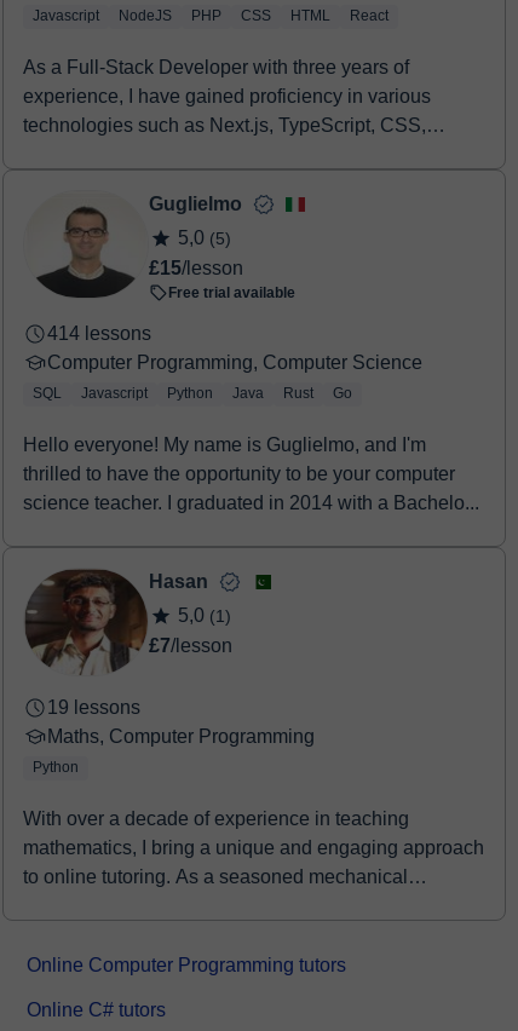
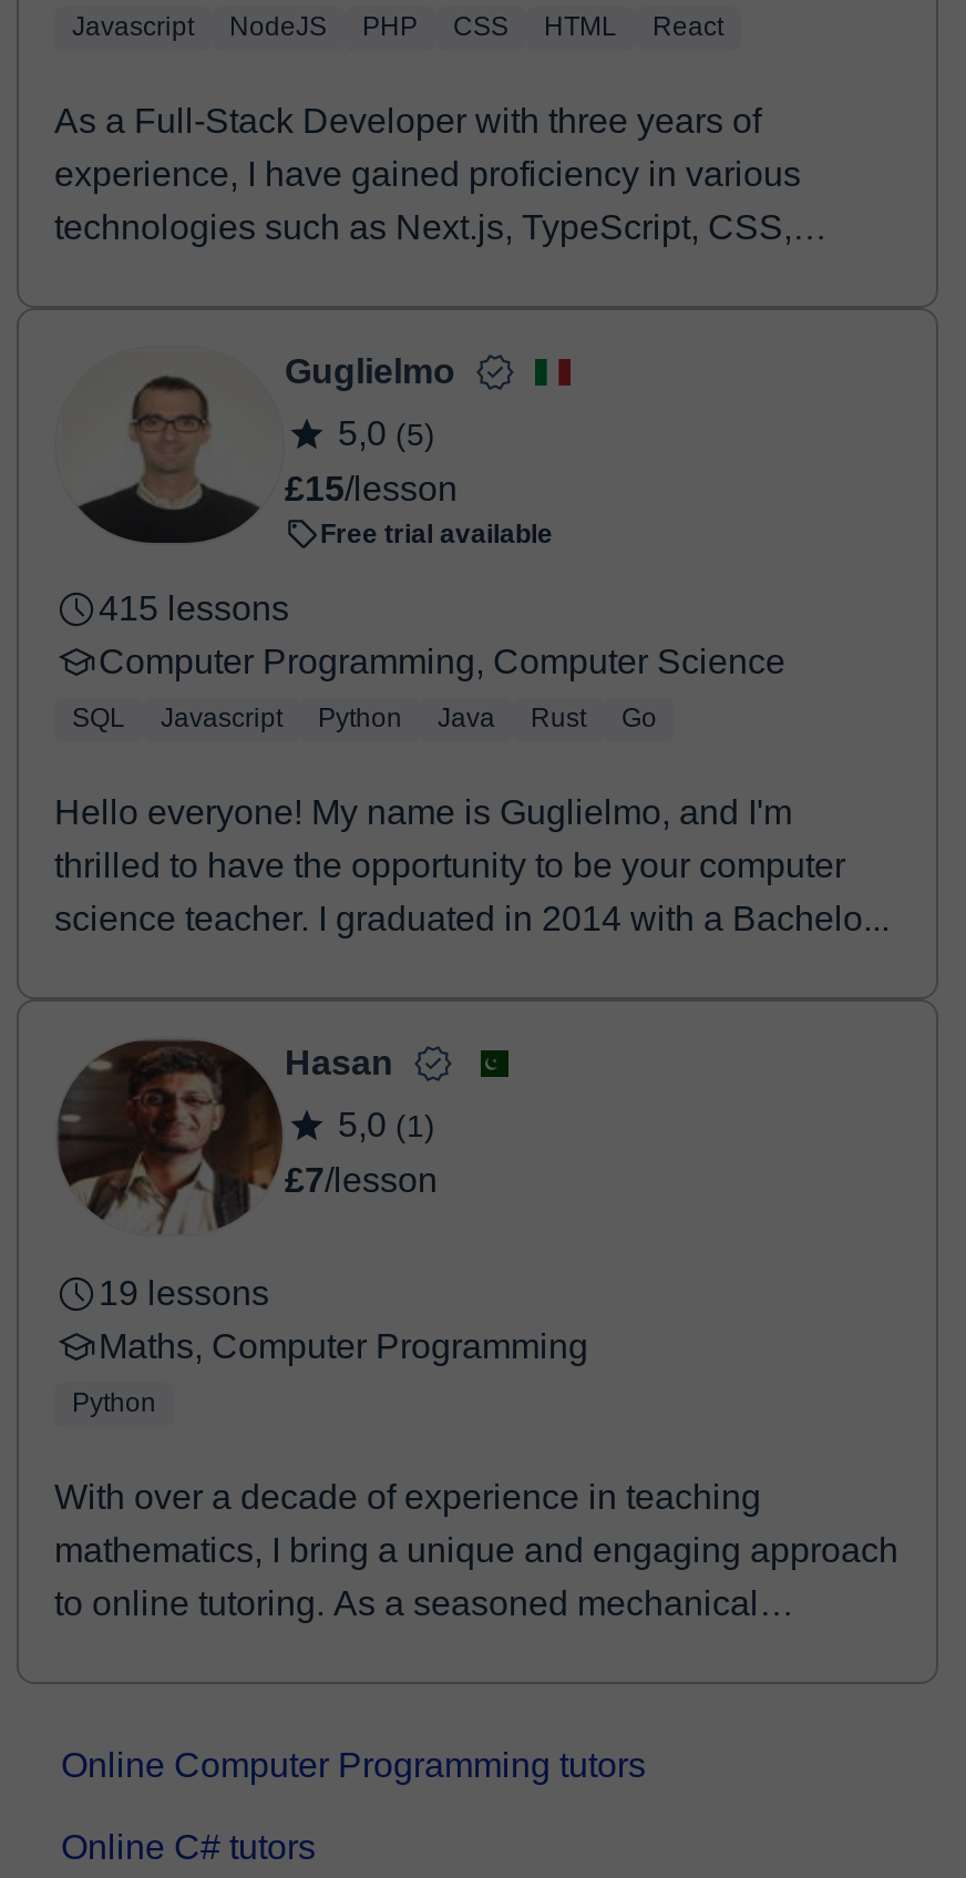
- 414 lessons
+ 415 lessons
